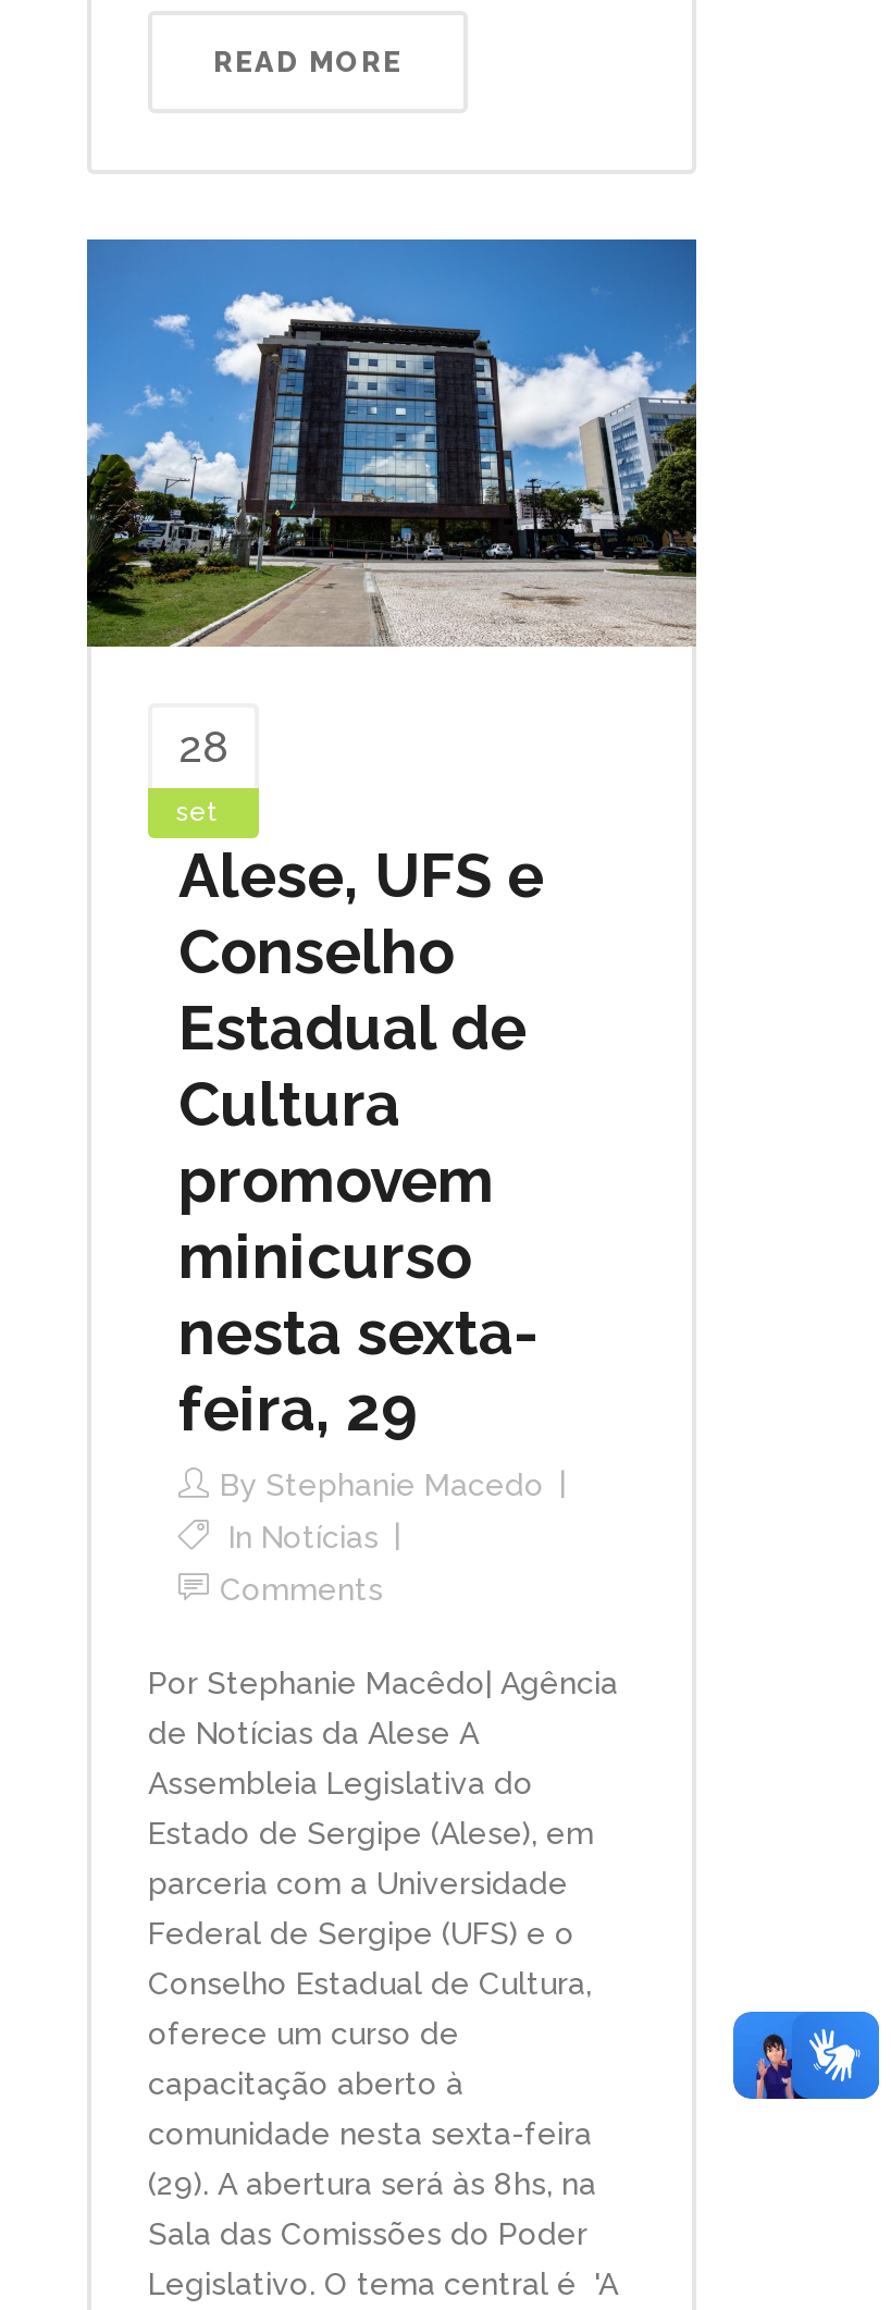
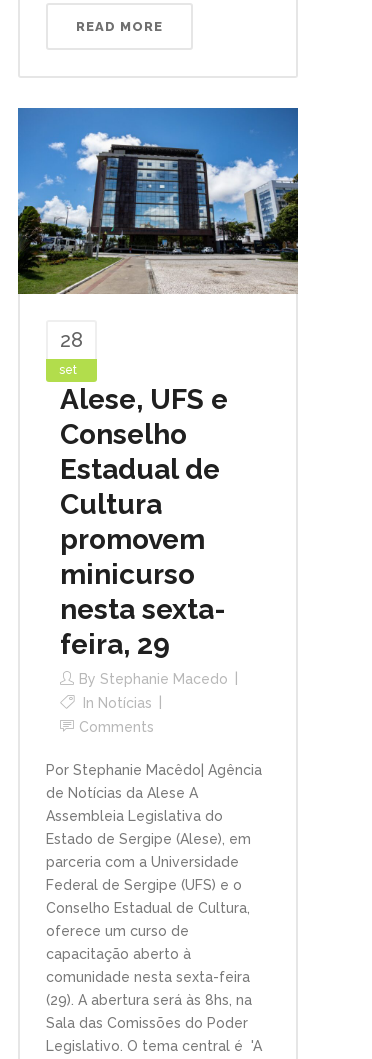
- [image]
